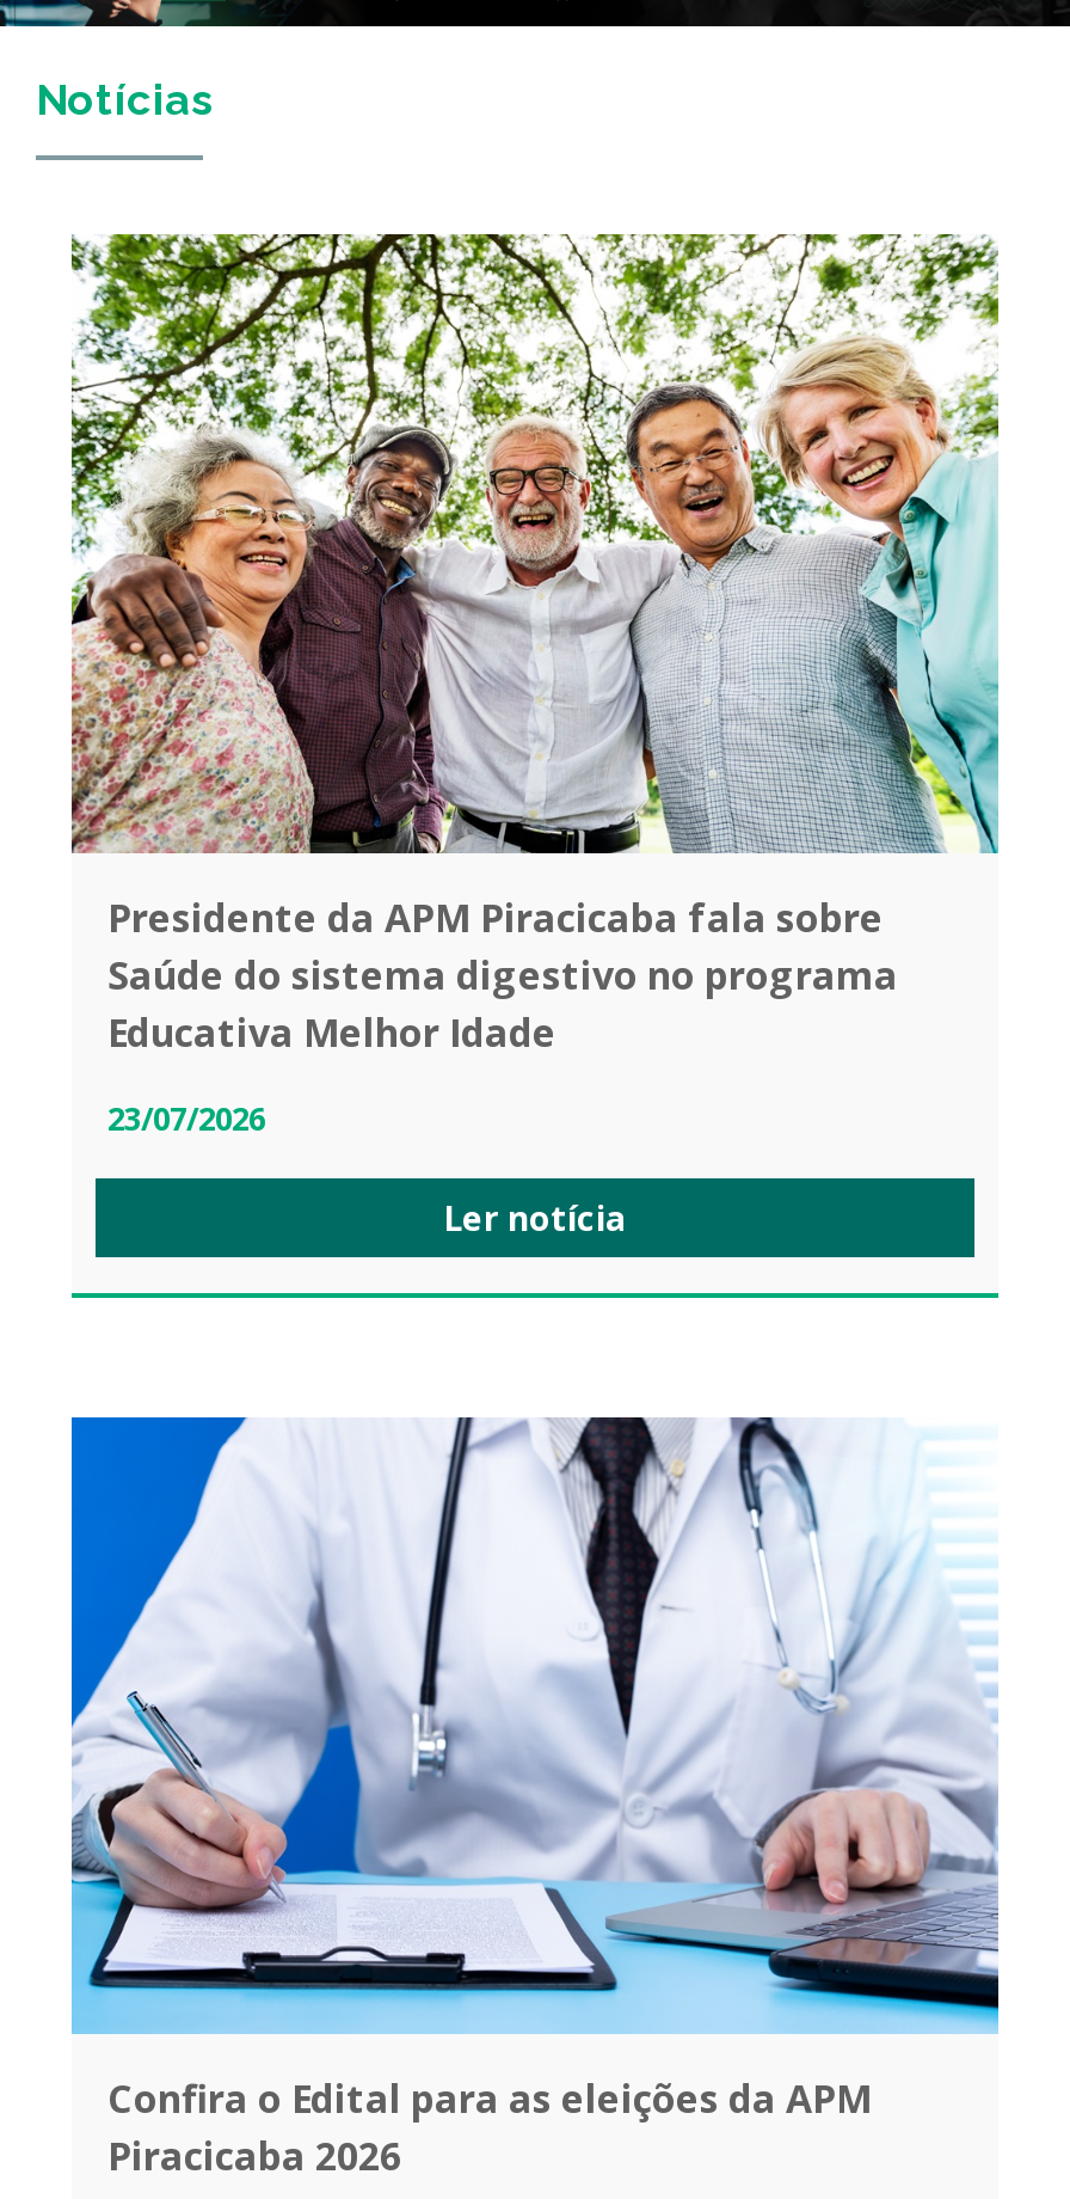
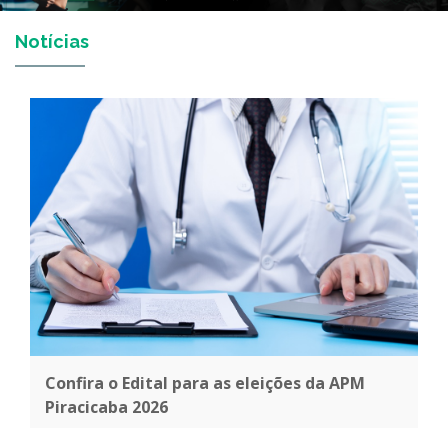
- [image]
- Presidente da APM Piracicaba fala sobre
- Saúde do sistema digestivo no programa
- Educativa Melhor Idade
- 23/07/2026
- Ler notícia
